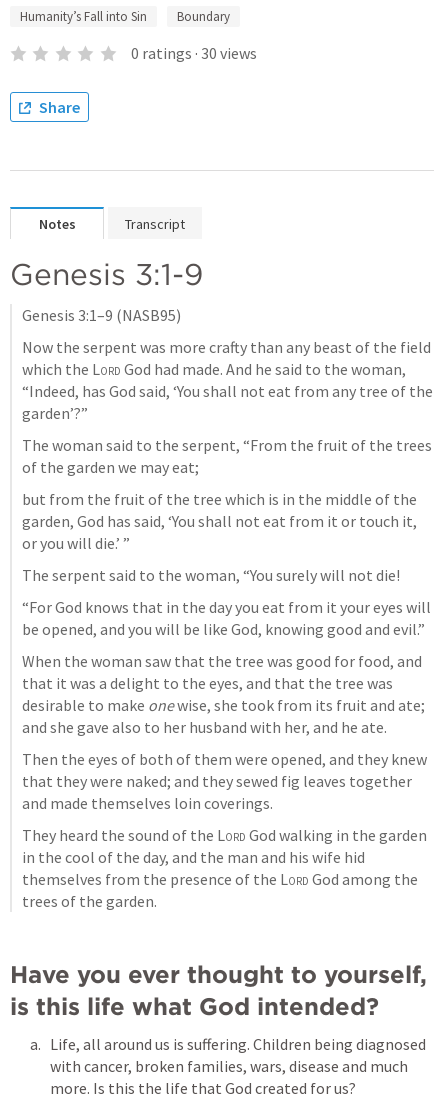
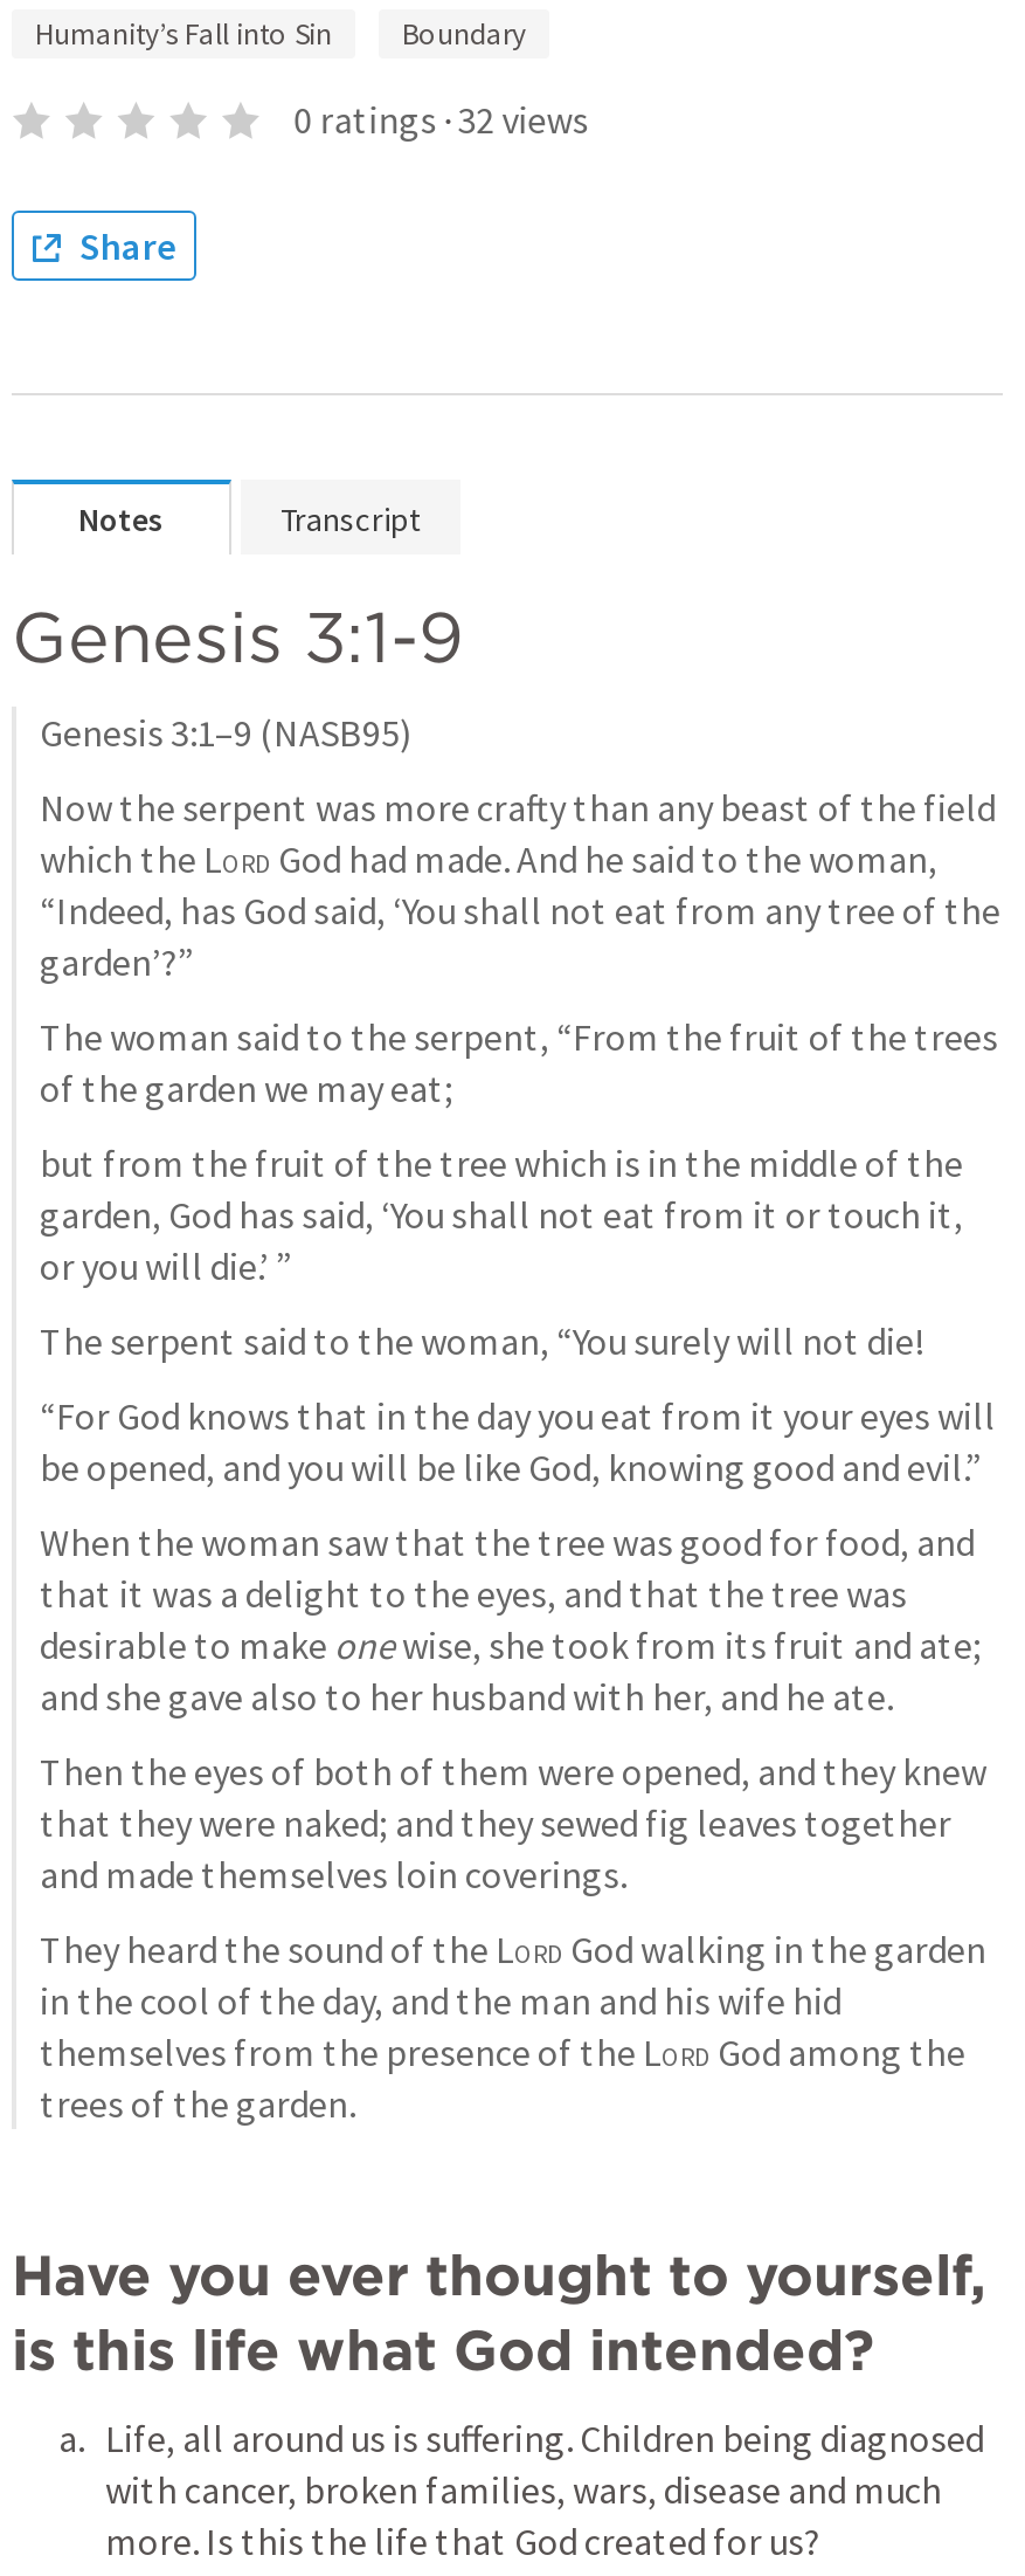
- 0 ratings · 30 views
+ 0 ratings · 32 views
